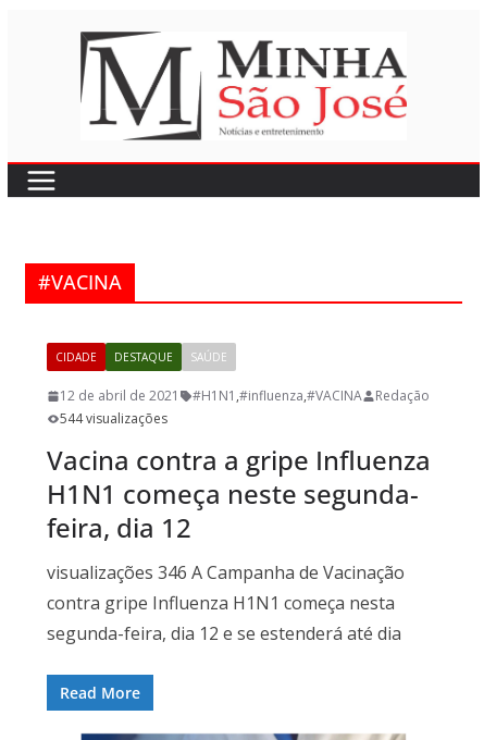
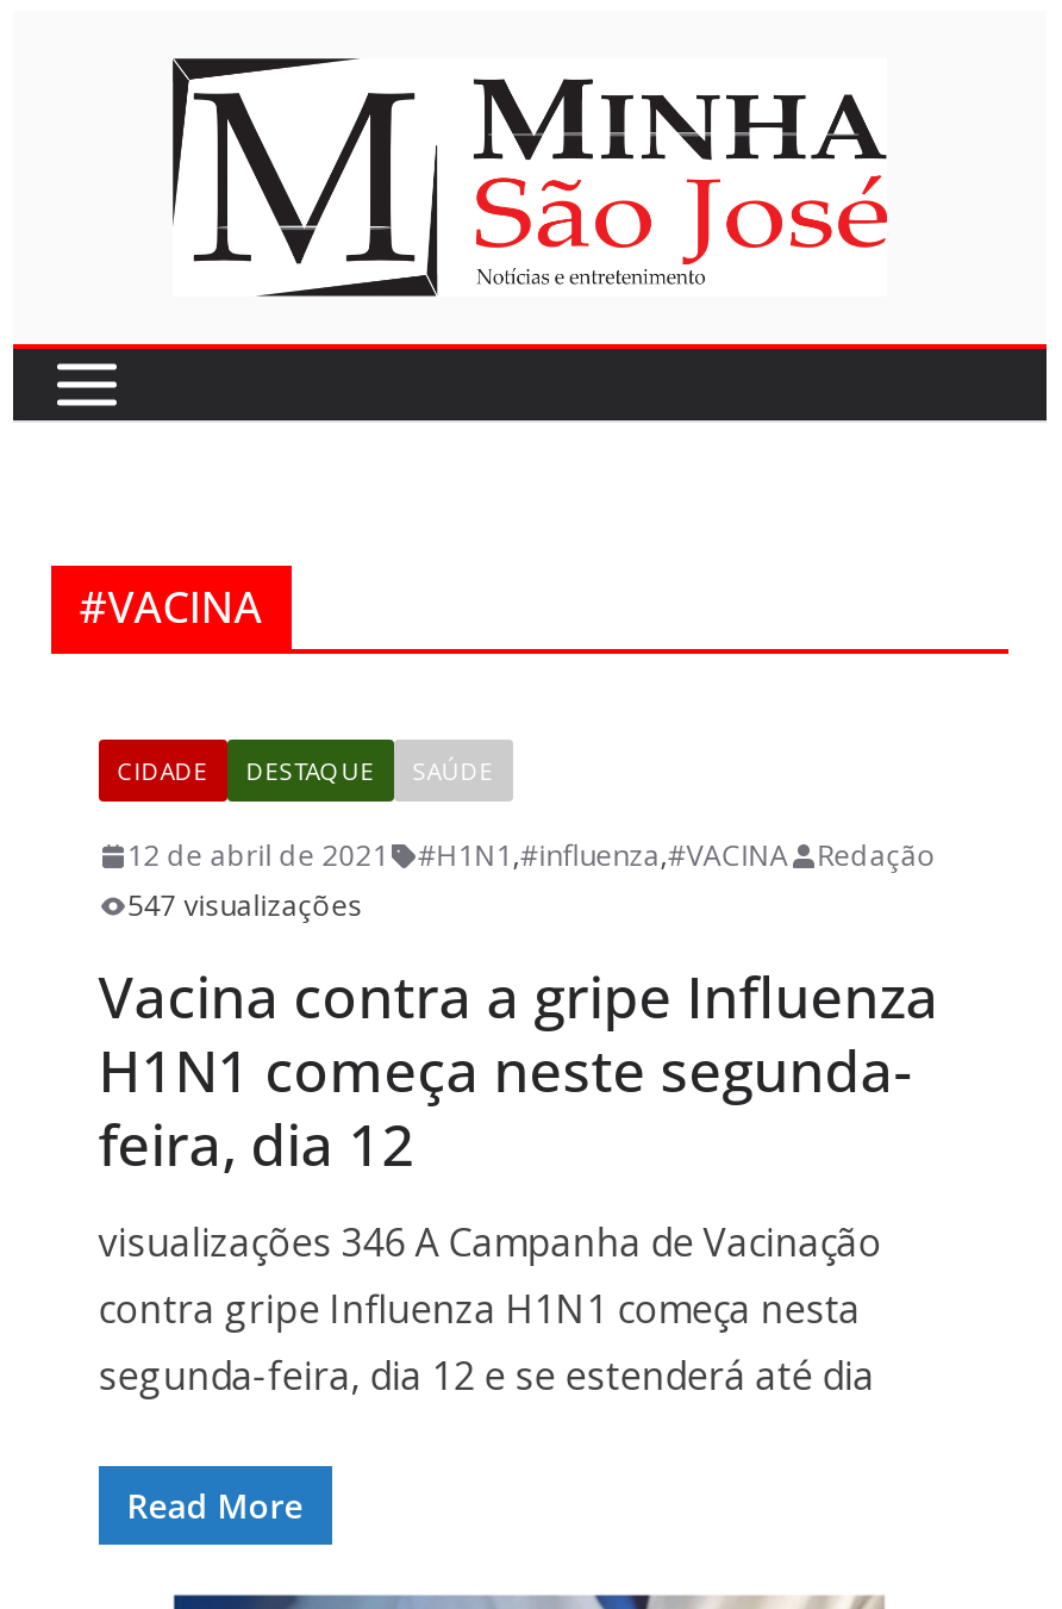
- 544 visualizações
+ 547 visualizações
